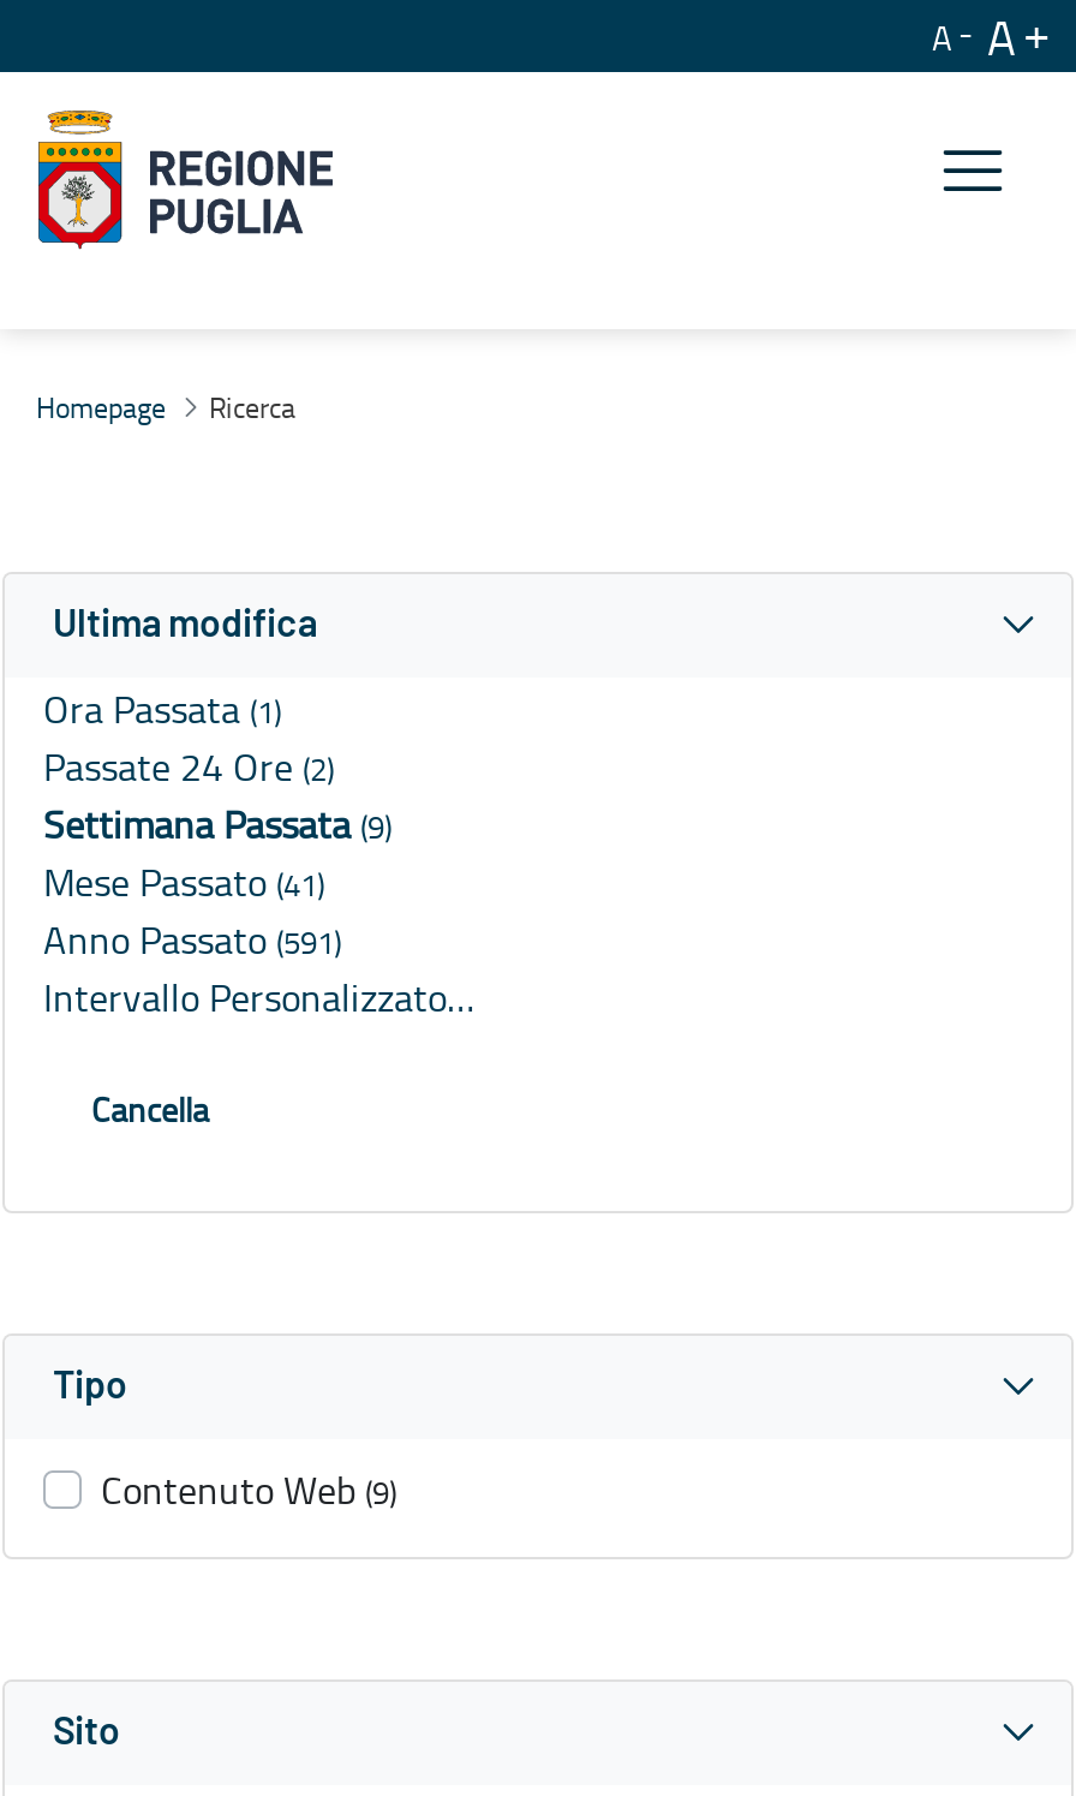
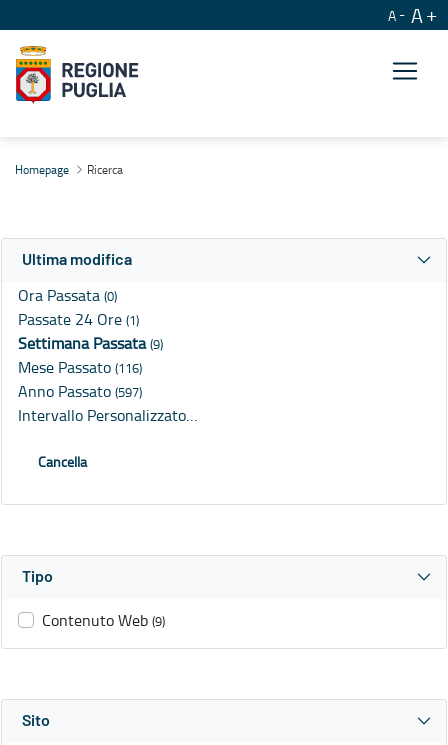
- Ora Passata (1)
+ Ora Passata (0)

- Passate 24 Ore (2)
+ Passate 24 Ore (1)

- Mese Passato (41)
+ Mese Passato (116)

- Anno Passato (591)
+ Anno Passato (597)
